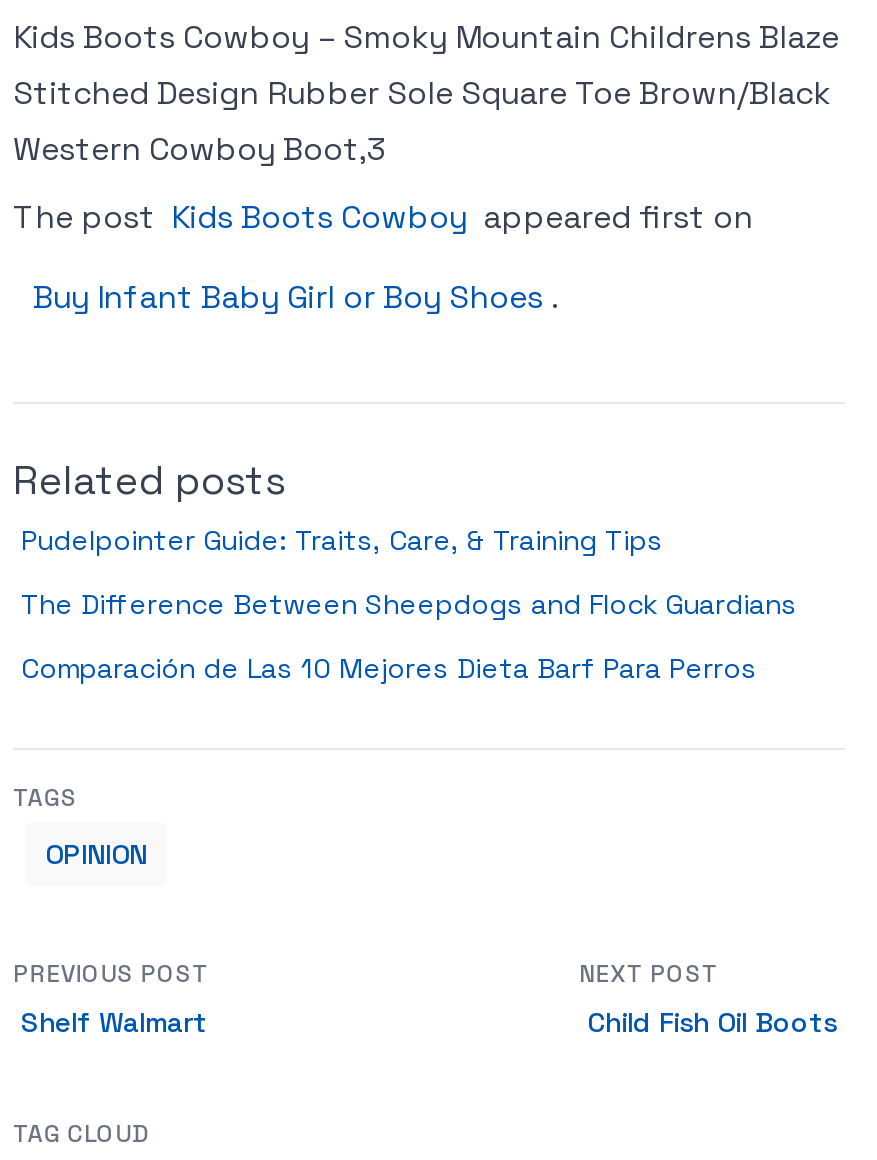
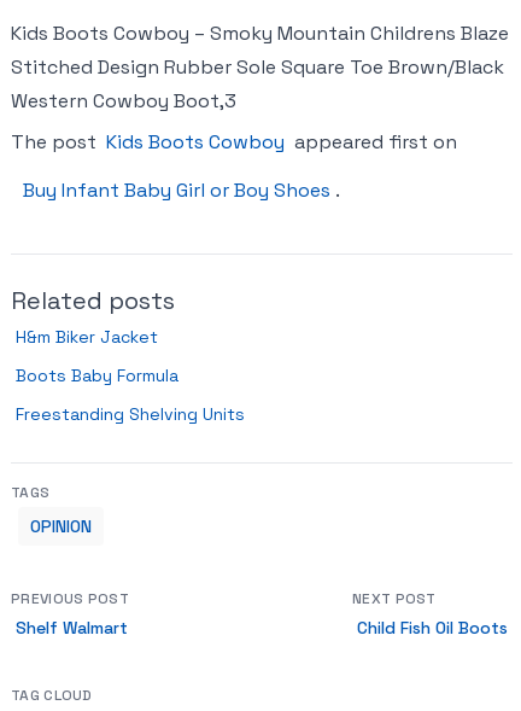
- Pudelpointer Guide: Traits, Care, & Training Tips
+ H&m Biker Jacket

- The Difference Between Sheepdogs and Flock Guardians
+ Boots Baby Formula

- Comparación de Las 10 Mejores Dieta Barf Para Perros
+ Freestanding Shelving Units
